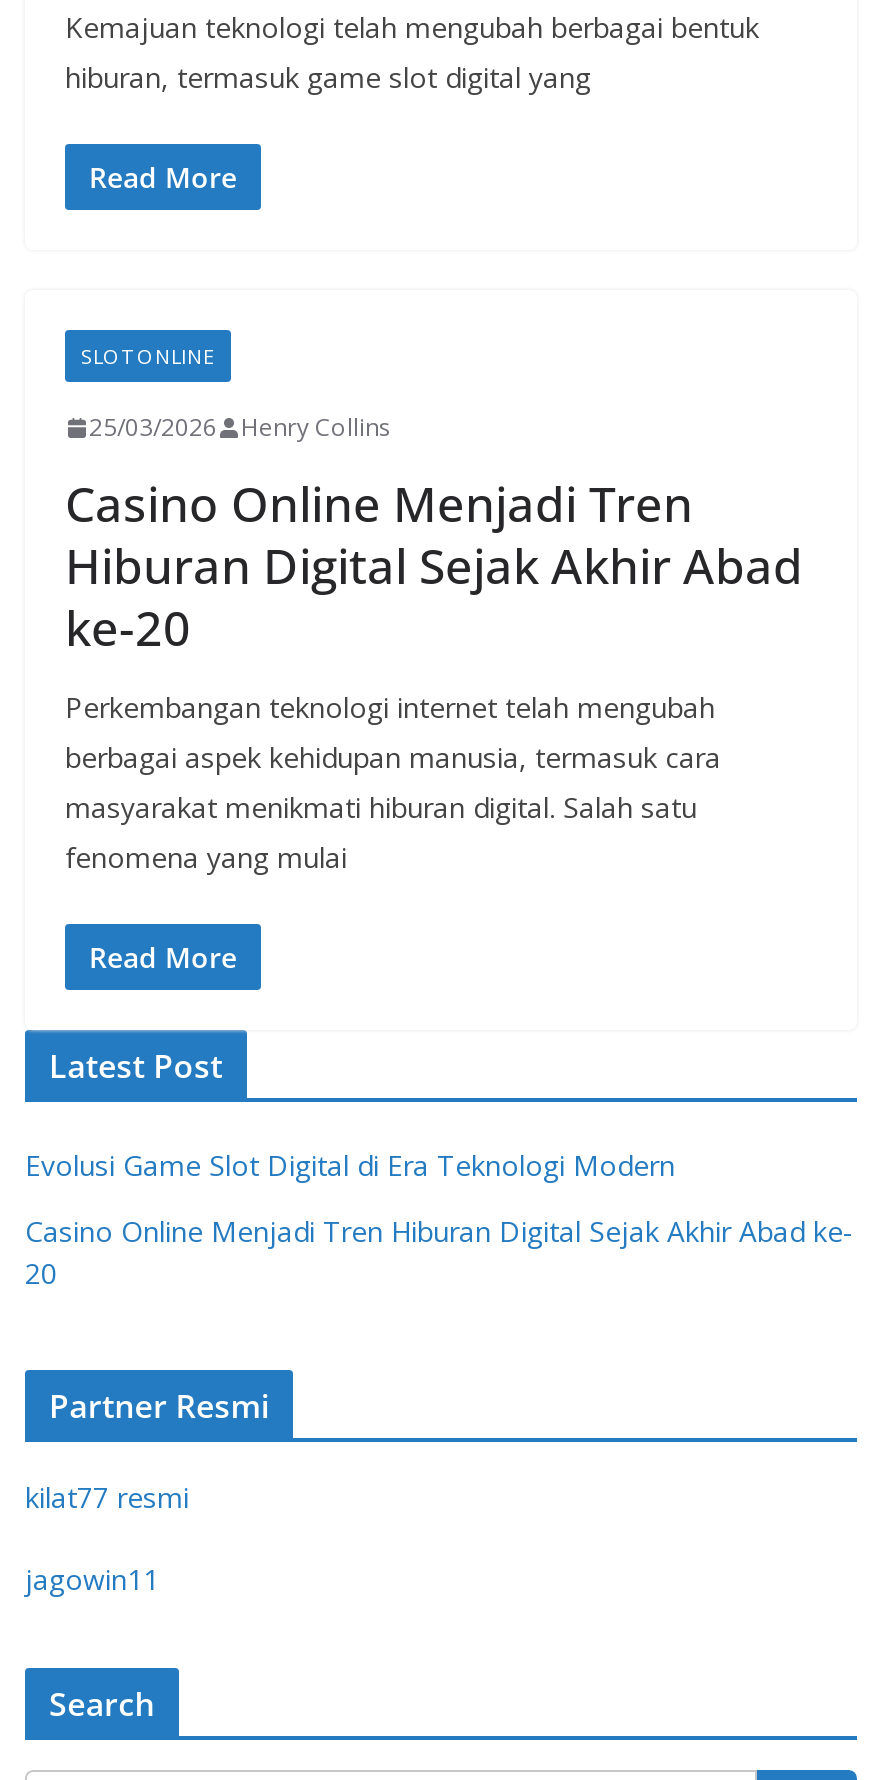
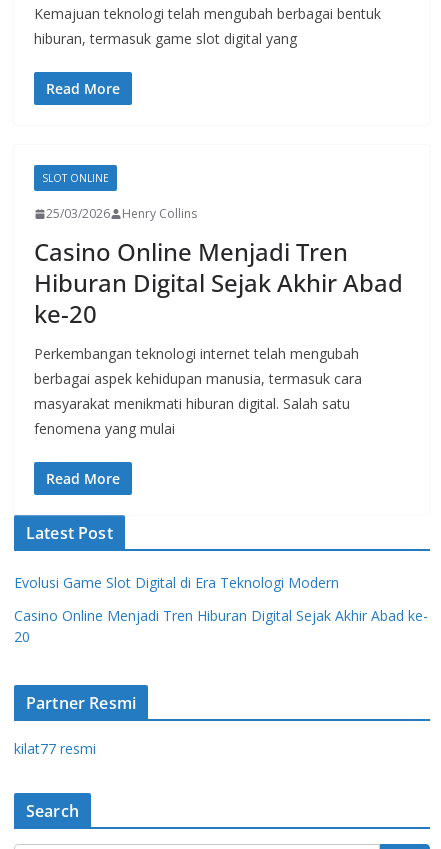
- jagowin11
